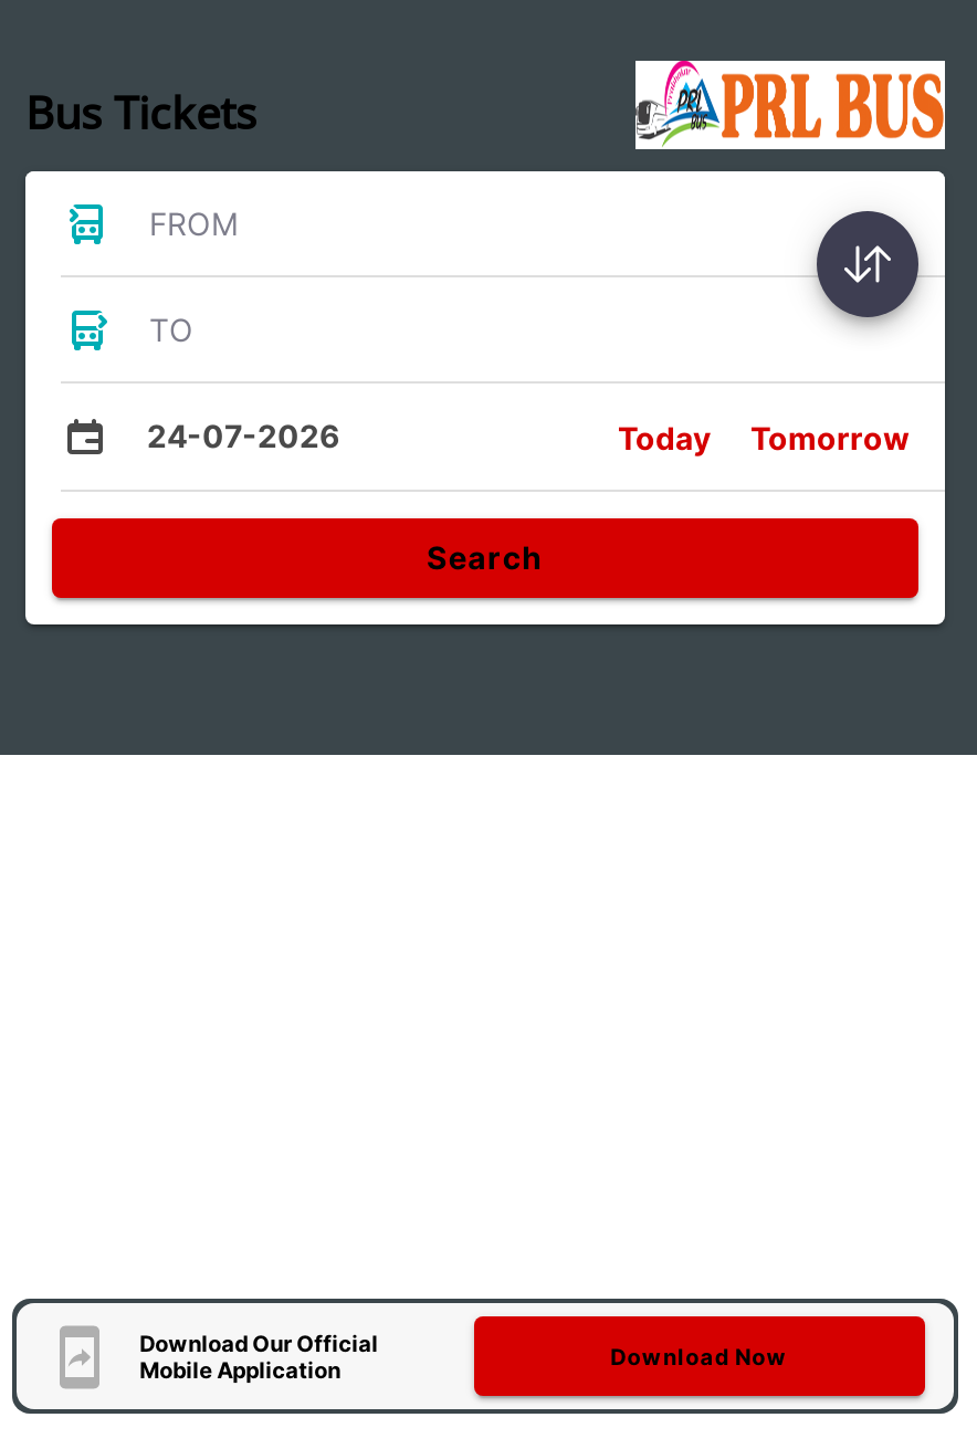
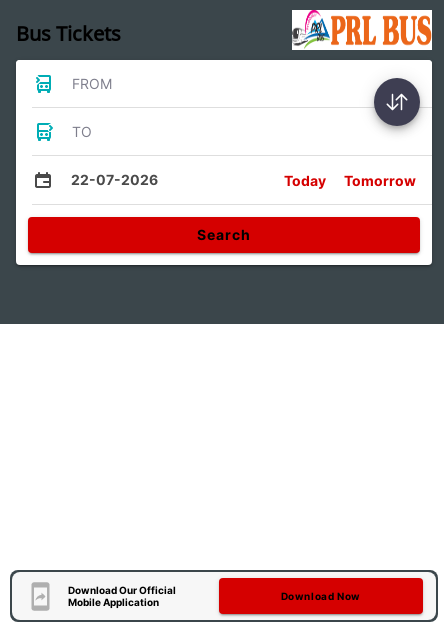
- 24-07-2026
+ 22-07-2026
